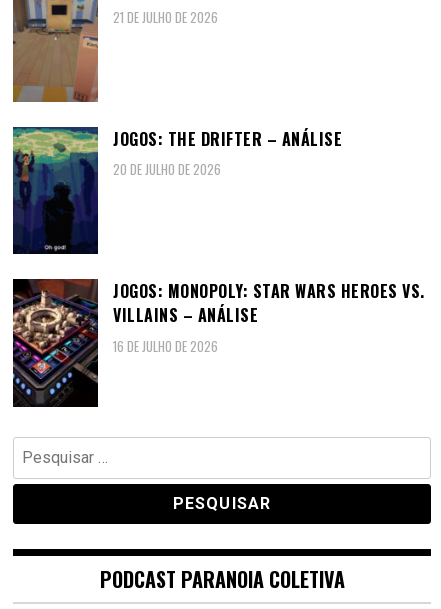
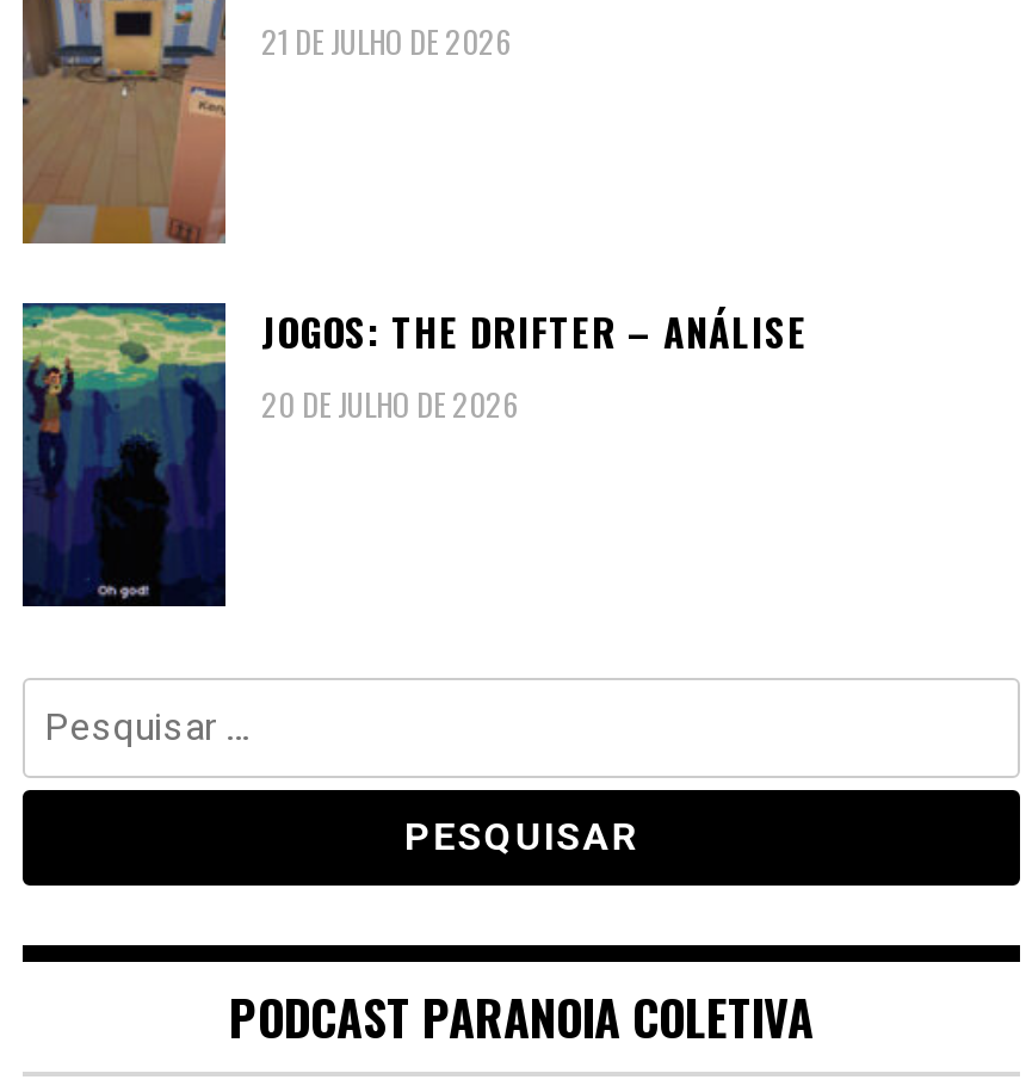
- [image]
- JOGOS: MONOPOLY: STAR WARS HEROES VS.
- VILLAINS – ANÁLISE
- 16 DE JULHO DE 2026
